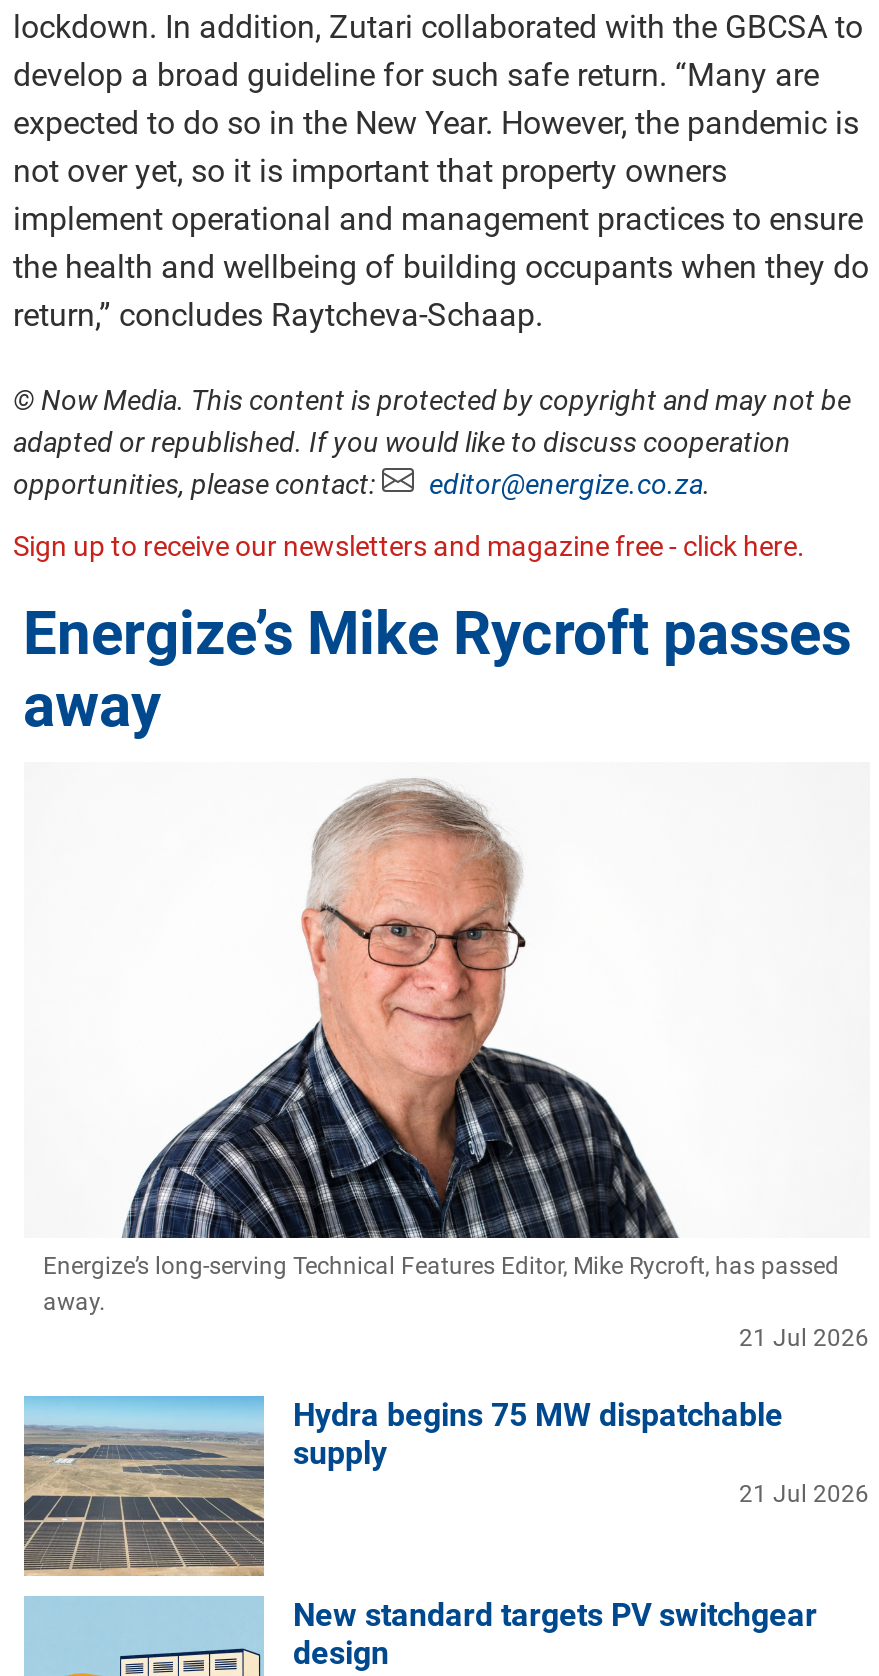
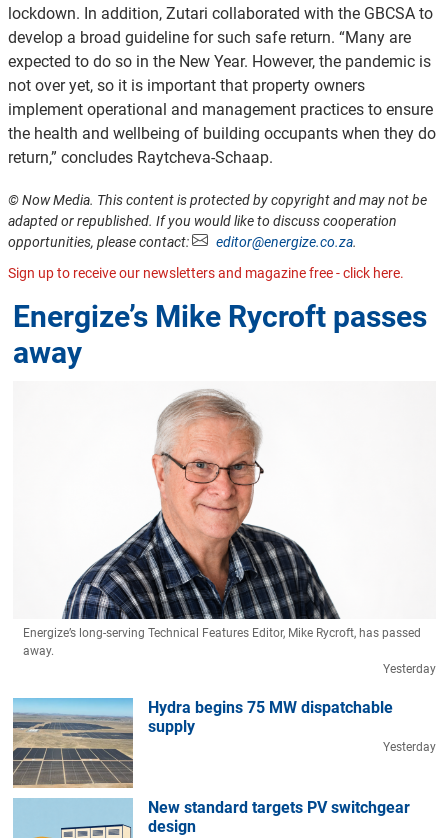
- 21 Jul 2026
+ Yesterday

- 21 Jul 2026
+ Yesterday
